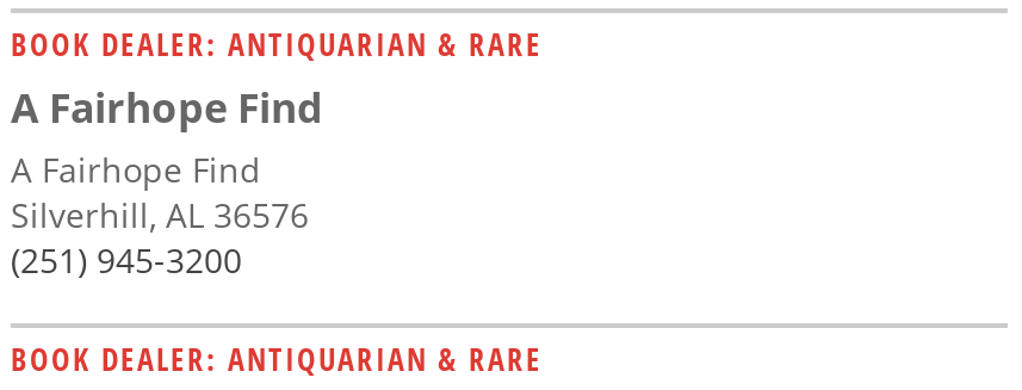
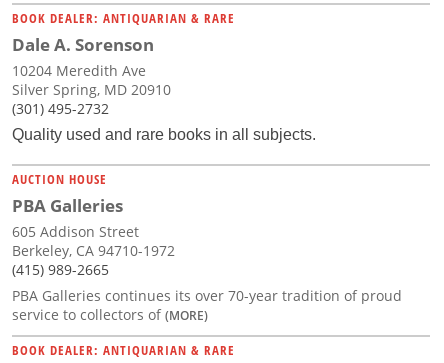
- A Fairhope Find
- A Fairhope Find
- Silverhill, AL 36576
- (251) 945-3200
+ Dale A. Sorenson
+ 10204 Meredith Ave
+ Silver Spring, MD 20910
+ (301) 495-2732
+ Quality used and rare books in all subjects.
+ AUCTION HOUSE
+ PBA Galleries
+ 605 Addison Street
+ Berkeley, CA 94710-1972
+ (415) 989-2665
+ PBA Galleries continues its over 70-year tradition of proud
+ service to collectors of (MORE)
